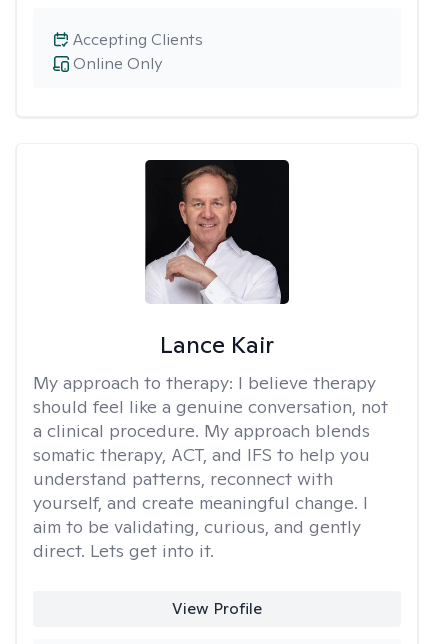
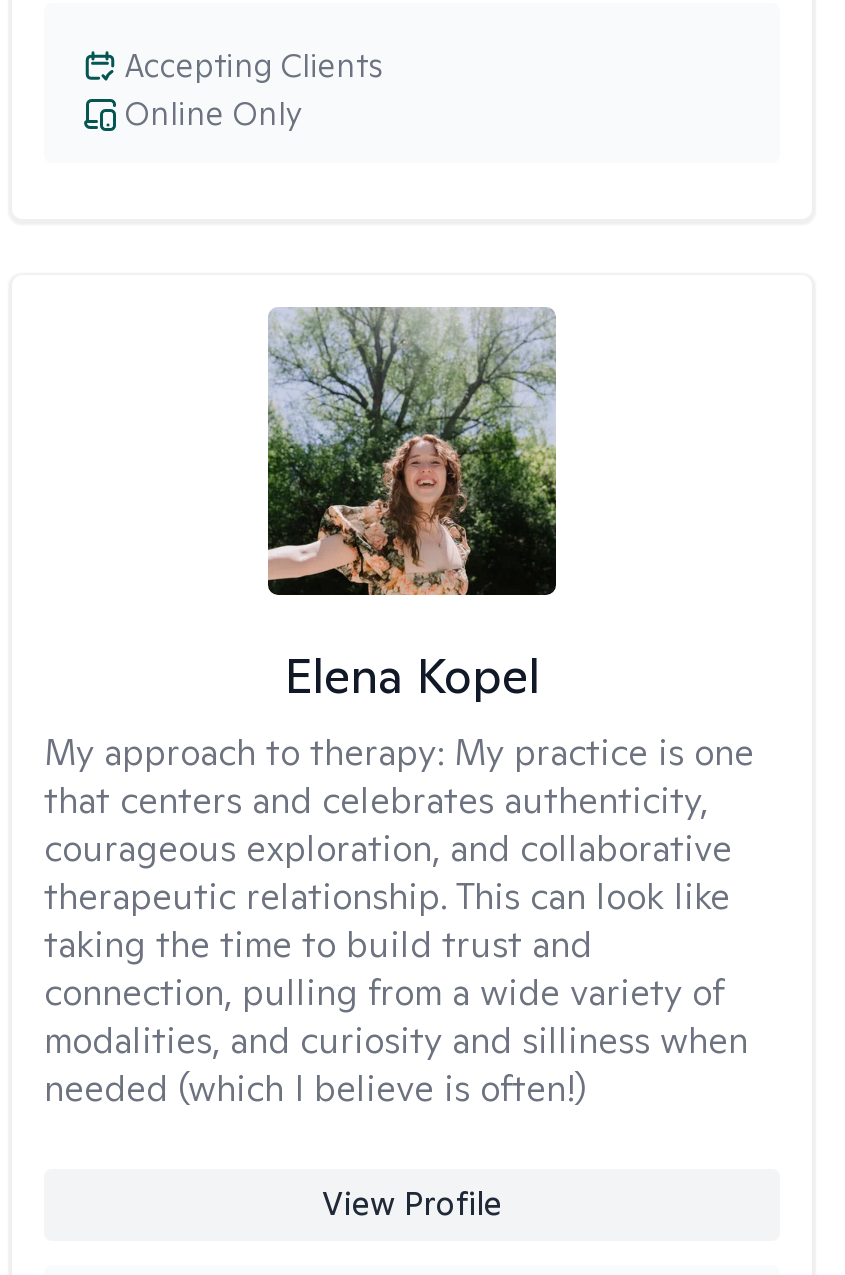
- [image]
- Lance Kair
- My approach to therapy: I believe therapy
- should feel like a genuine conversation, not
- a clinical procedure. My approach blends
- somatic therapy, ACT, and IFS to help you
- understand patterns, reconnect with
- yourself, and create meaningful change. I
- aim to be validating, curious, and gently
- direct. Lets get into it.
+ [image]
+ Elena Kopel
+ My approach to therapy: My practice is one
+ that centers and celebrates authenticity,
+ courageous exploration, and collaborative
+ therapeutic relationship. This can look like
+ taking the time to build trust and
+ connection, pulling from a wide variety of
+ modalities, and curiosity and silliness when
+ needed (which I believe is often!)
